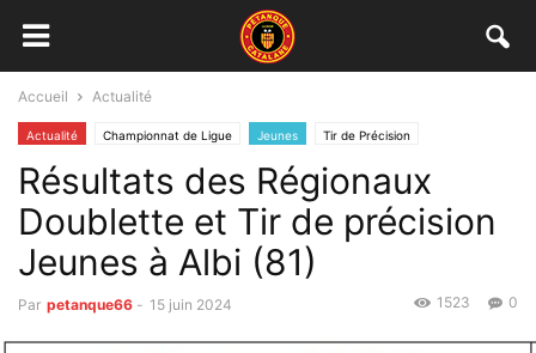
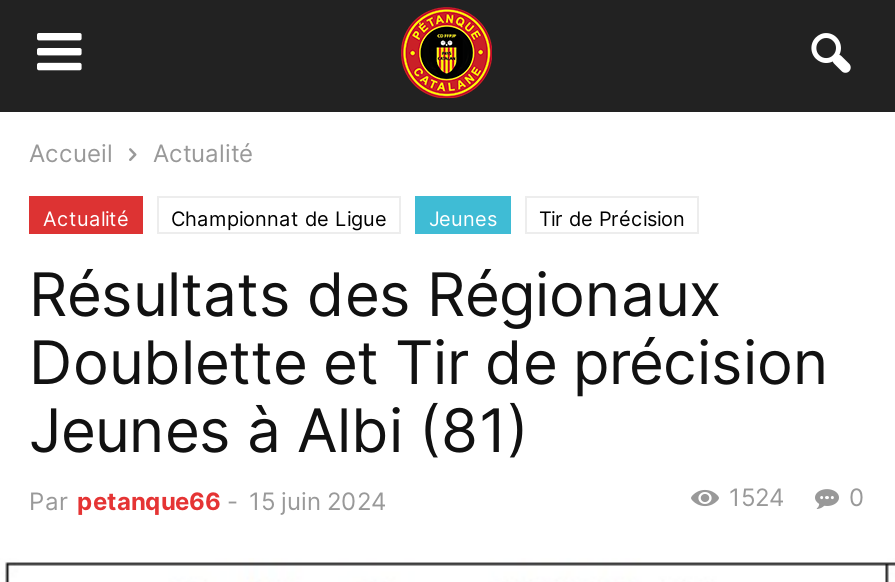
- 1523
+ 1524
